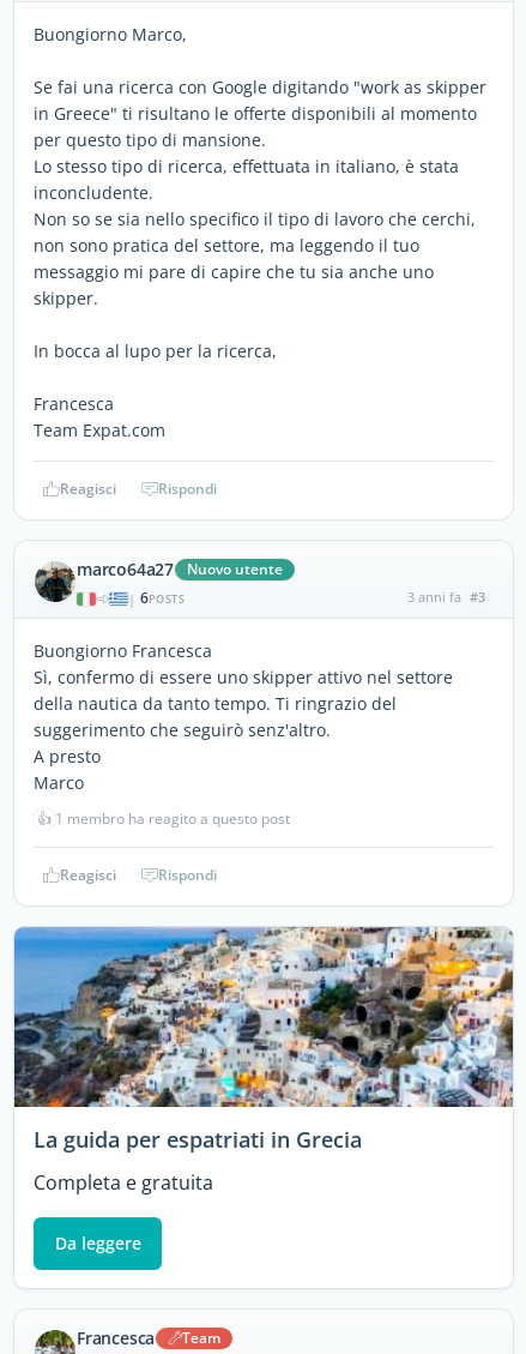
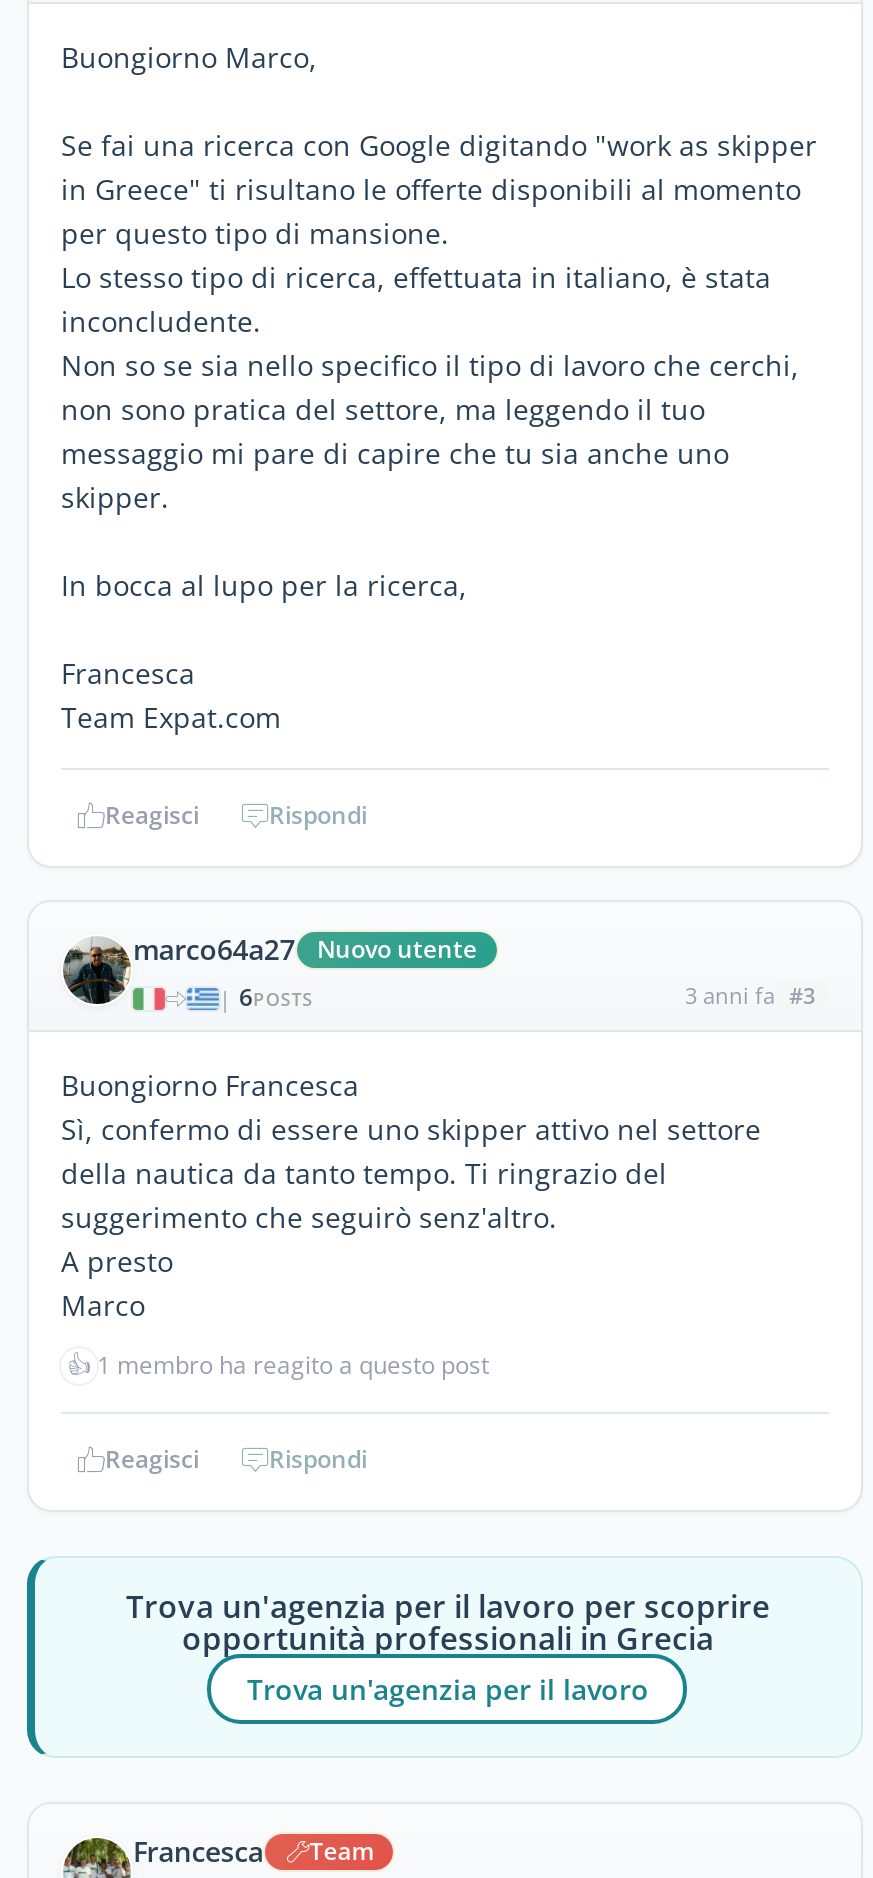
- [image]
- La guida per espatriati in Grecia
- Completa e gratuita
- Da leggere
+ [image]
+ Trova un'agenzia per il lavoro per scoprire
+ opportunità professionali in Grecia
+ Trova un'agenzia per il lavoro
